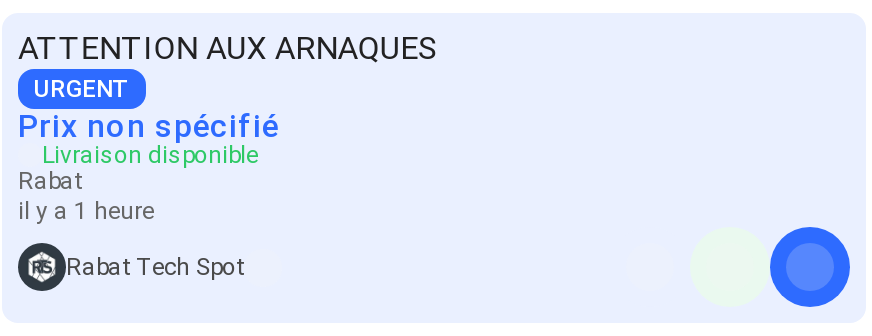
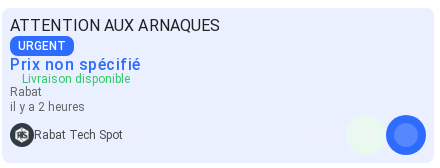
- il y a 1 heure
+ il y a 2 heures
